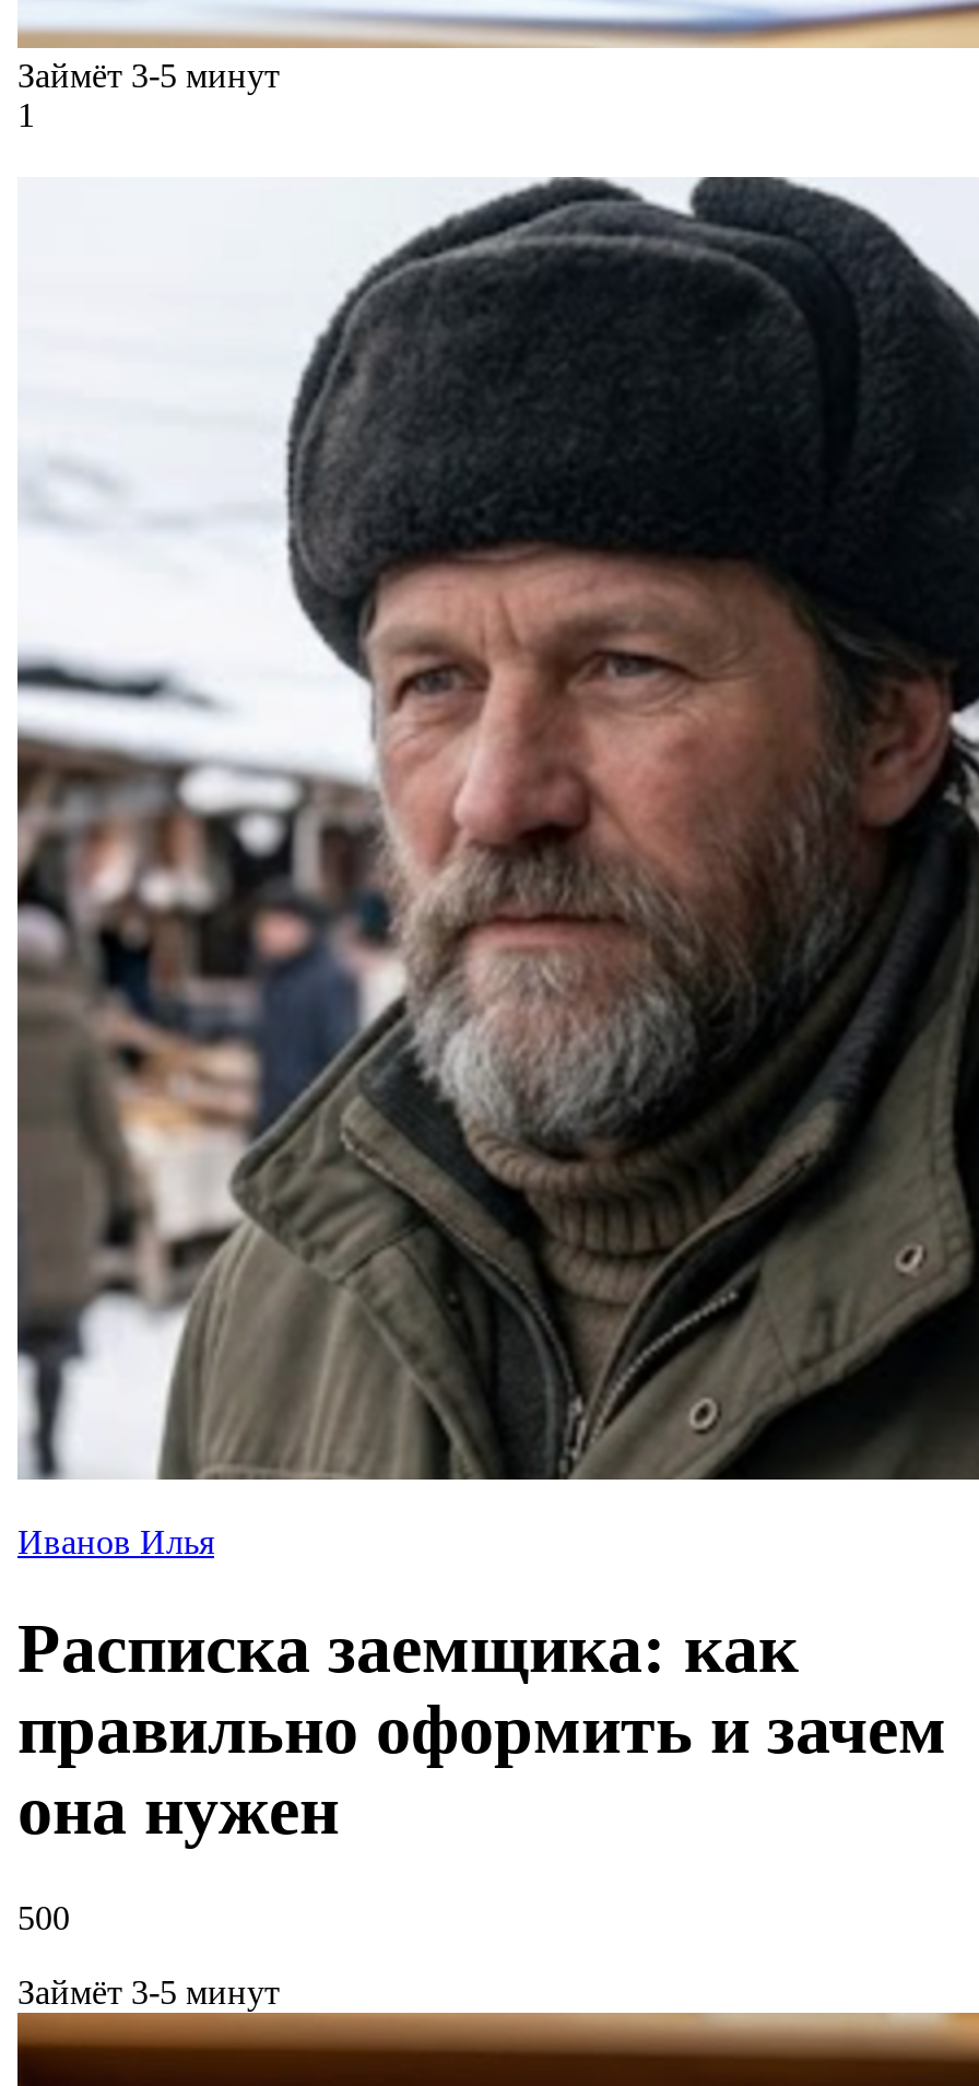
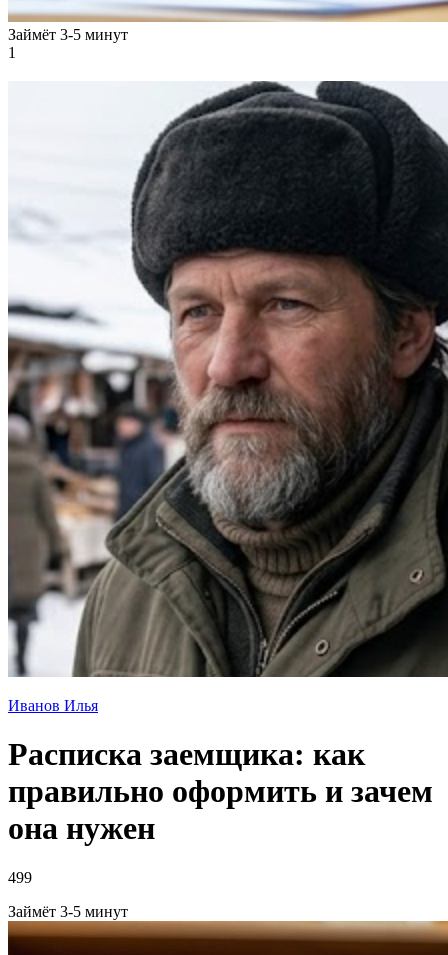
- 500
+ 499
